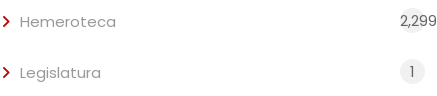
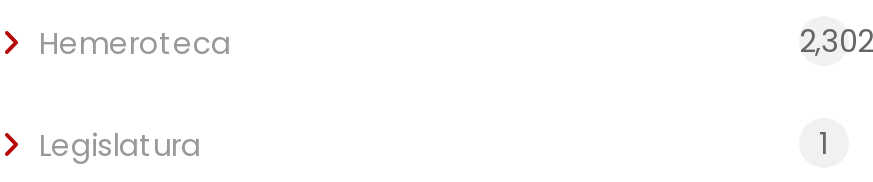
- 2,299
+ 2,302
